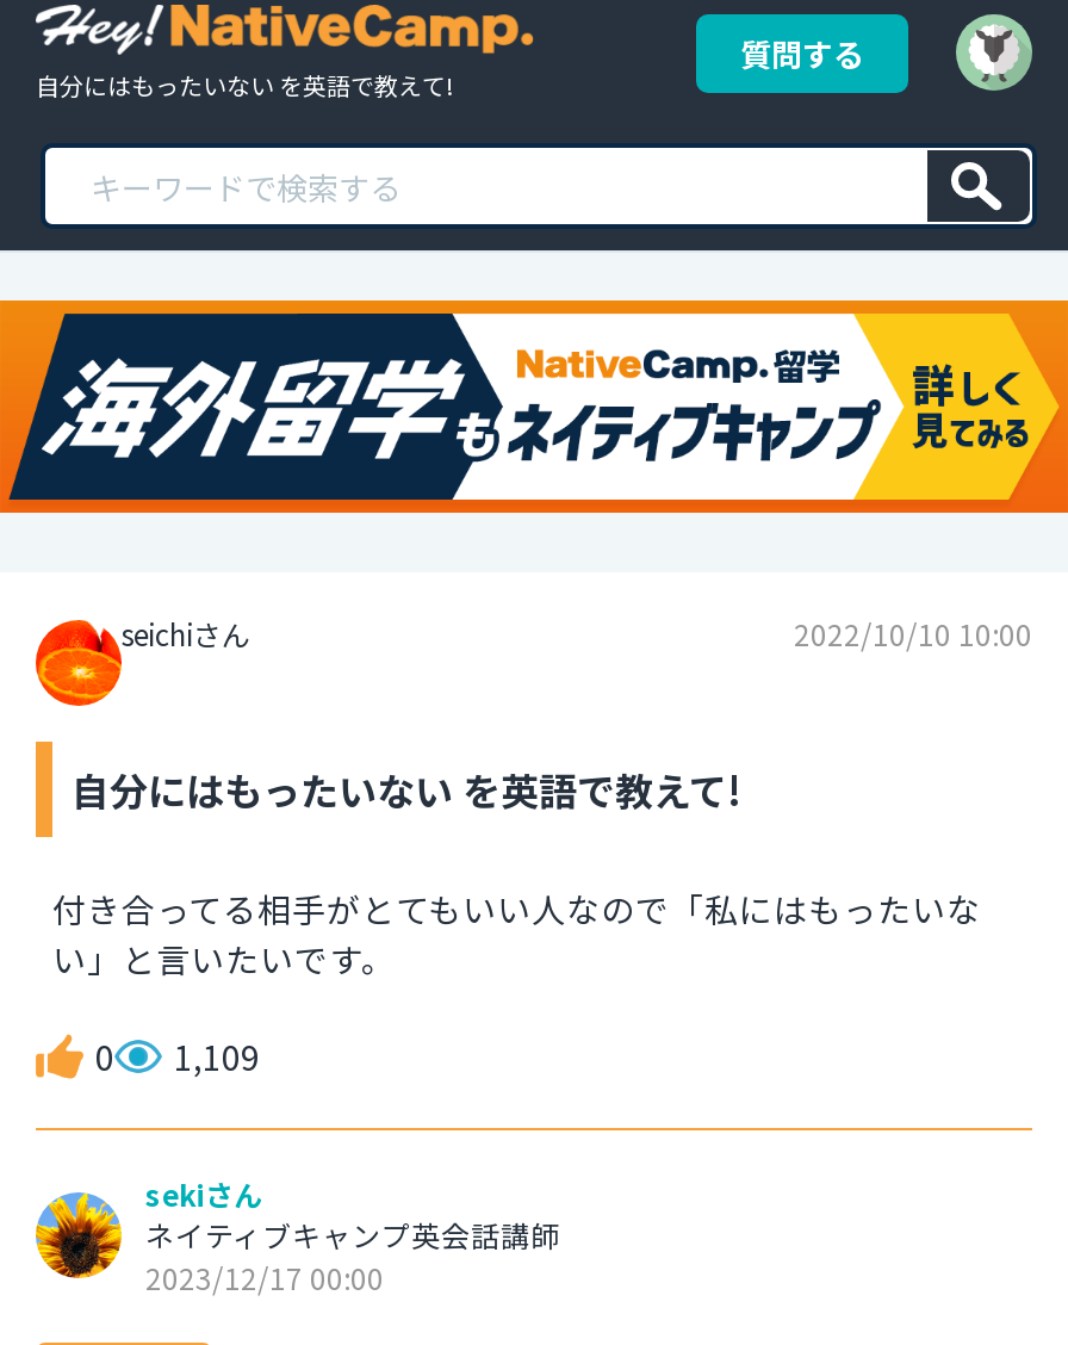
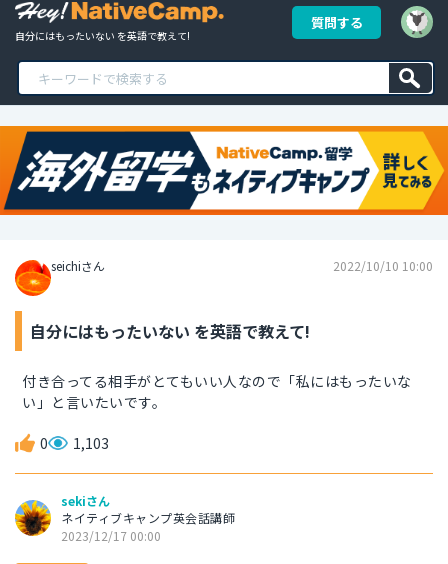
- 0 1,109
+ 0 1,103
